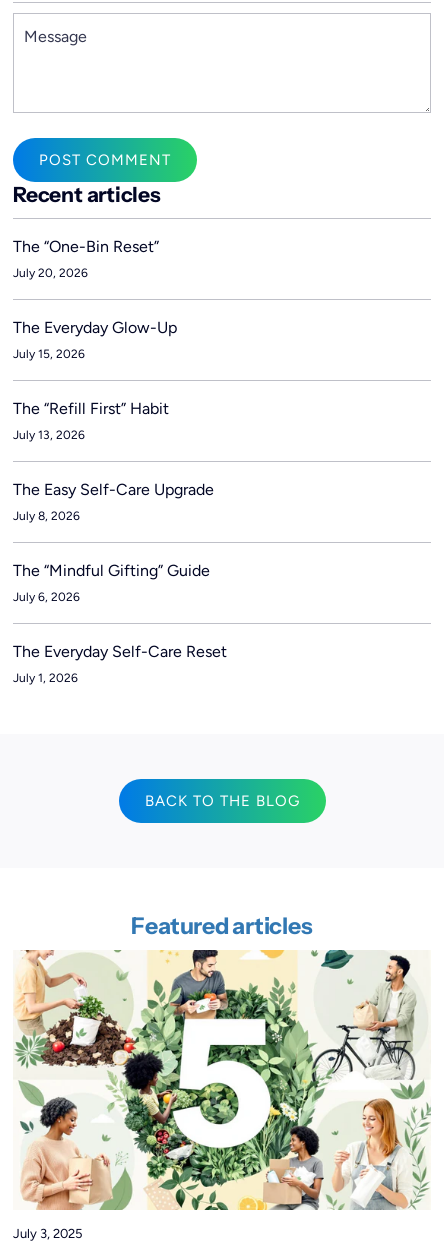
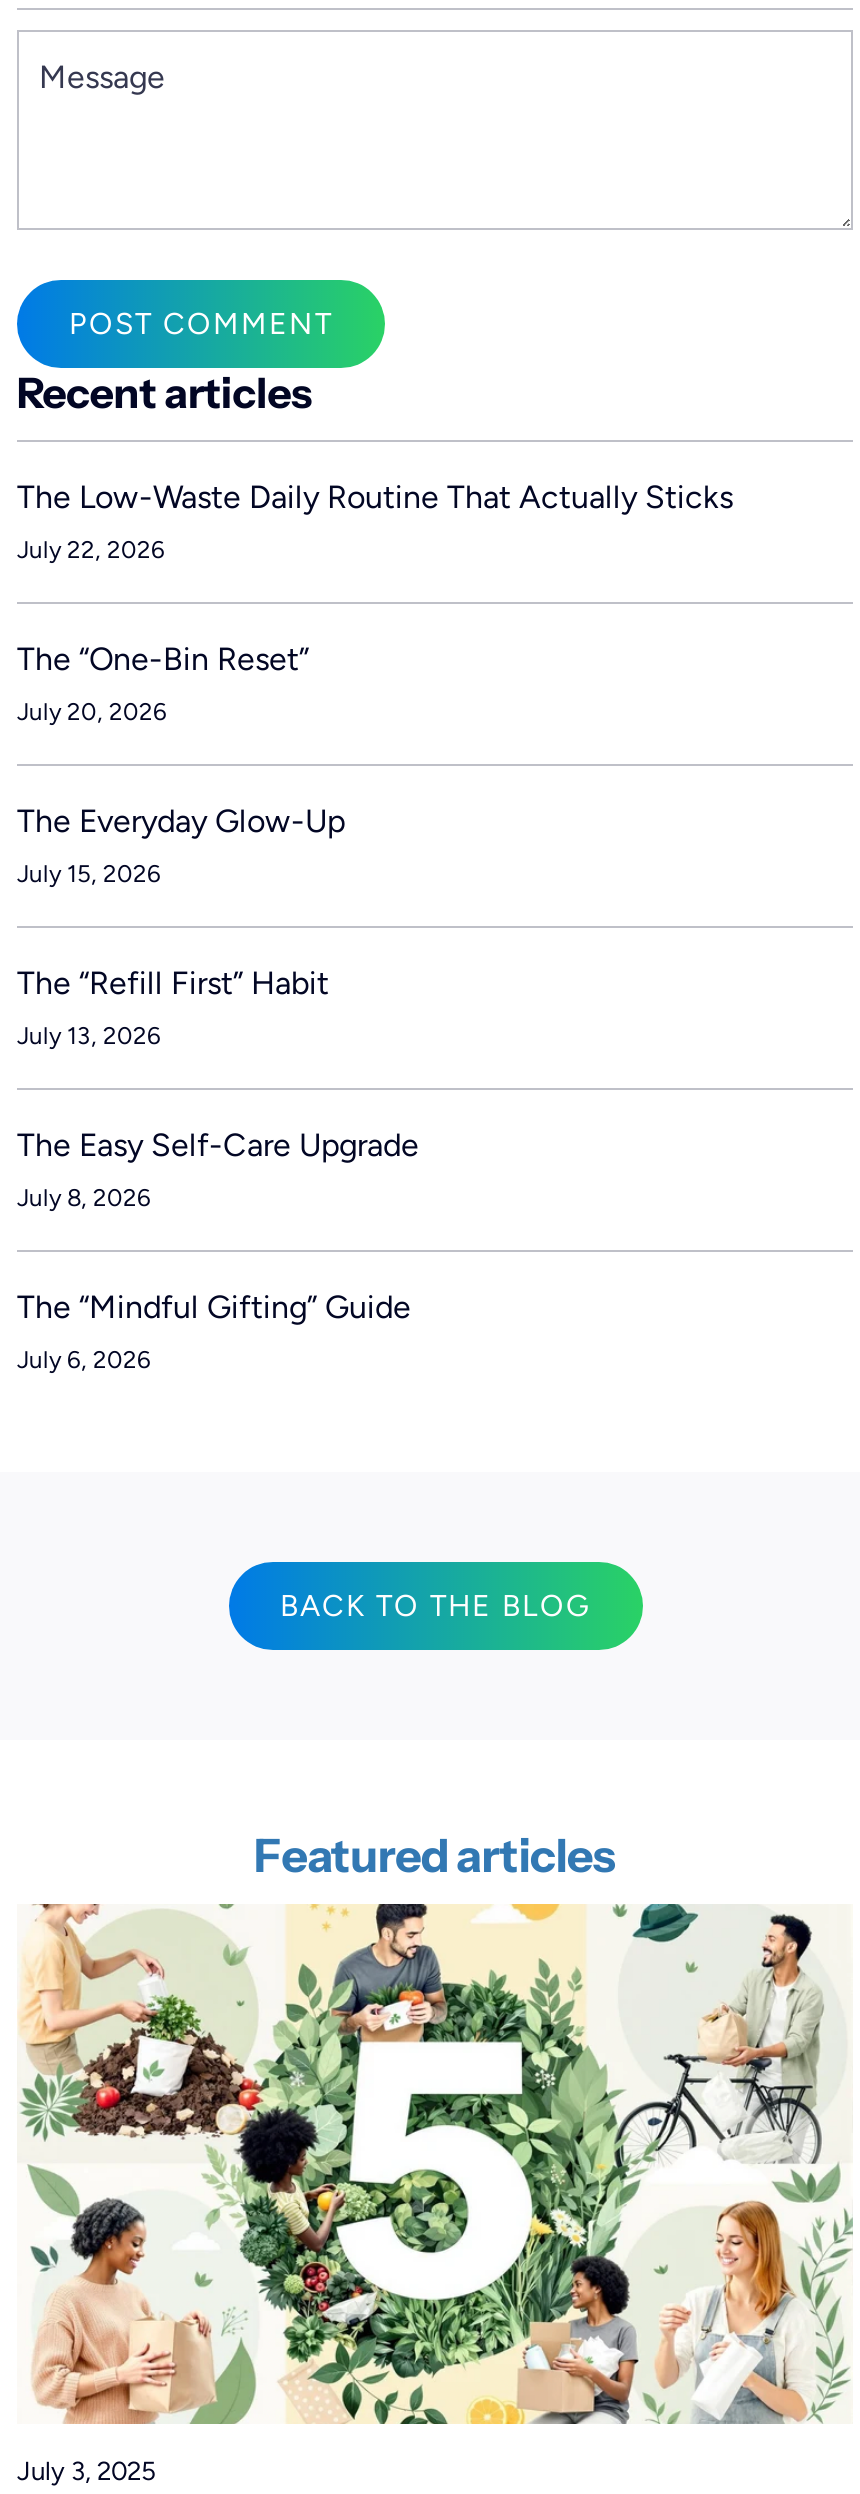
+ The Low-Waste Daily Routine That Actually Sticks
+ July 22, 2026

moved down: The “One-Bin Reset” | July 20, 2026 | The Everyday Glow-Up | ... | The “Mindful Gifting” Guide | July 6, 2026

- The Everyday Self-Care Reset
- July 1, 2026
